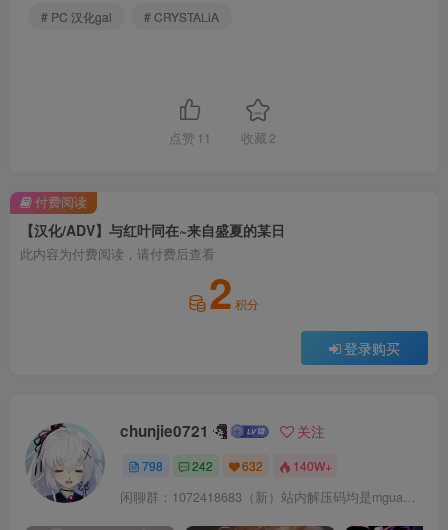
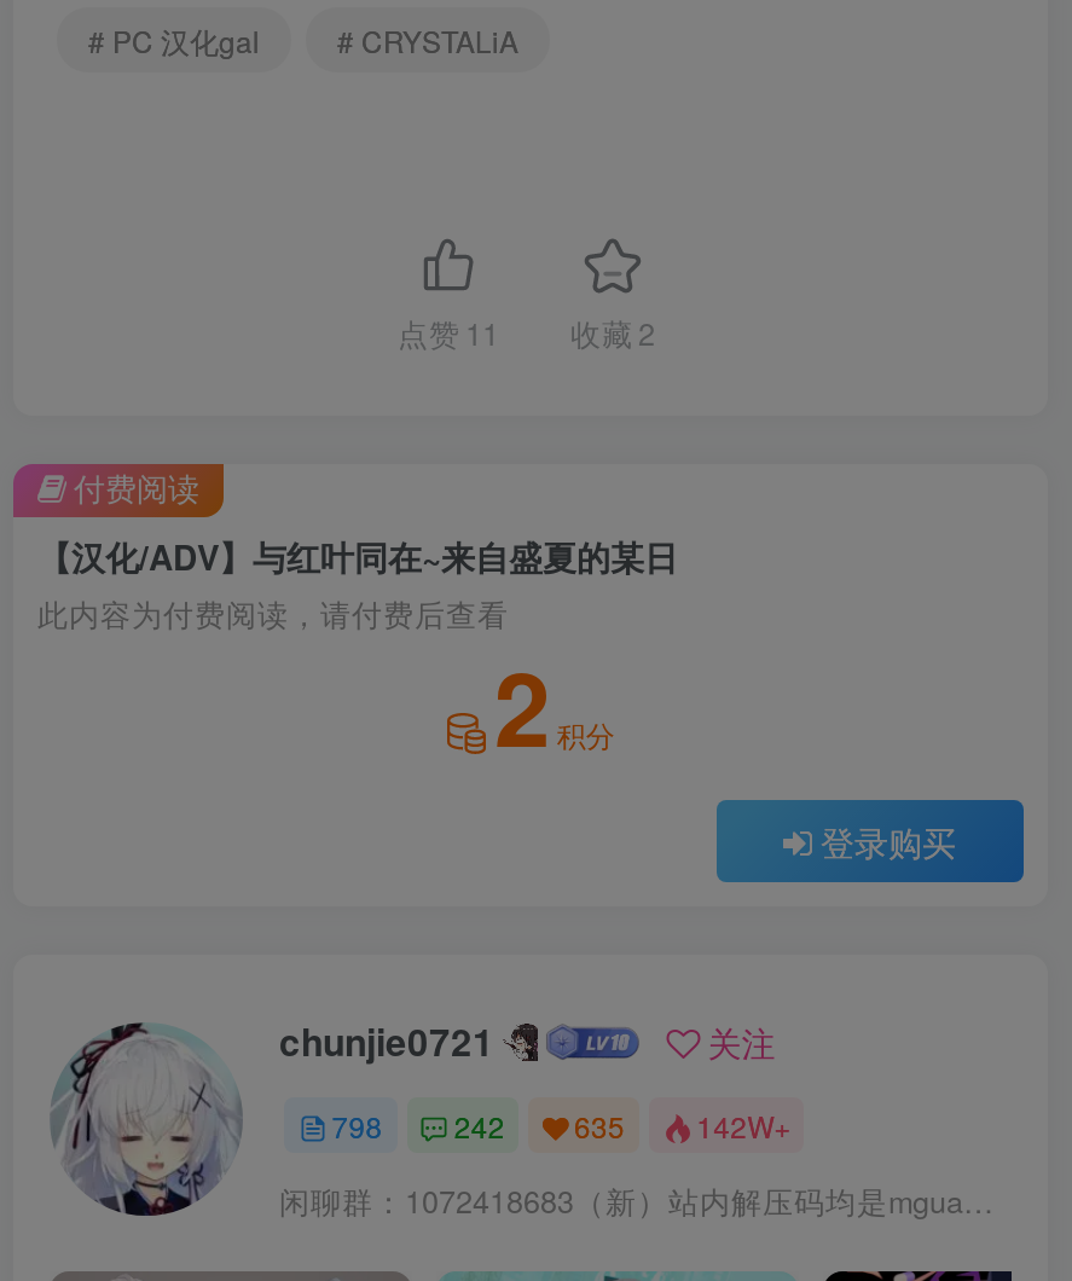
- 632
- 140W+
+ 635
+ 142W+
